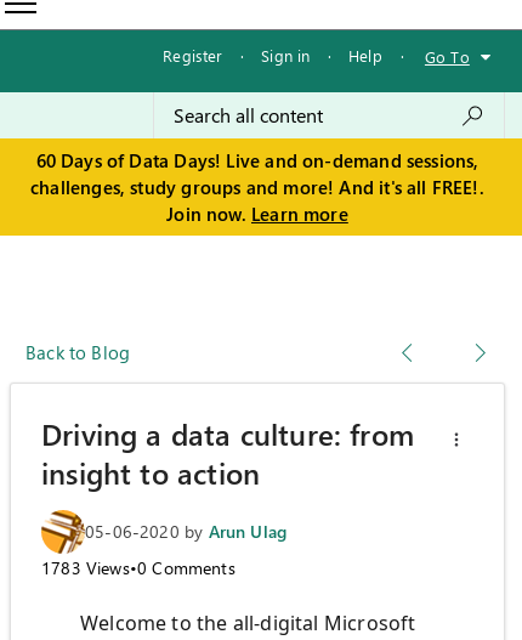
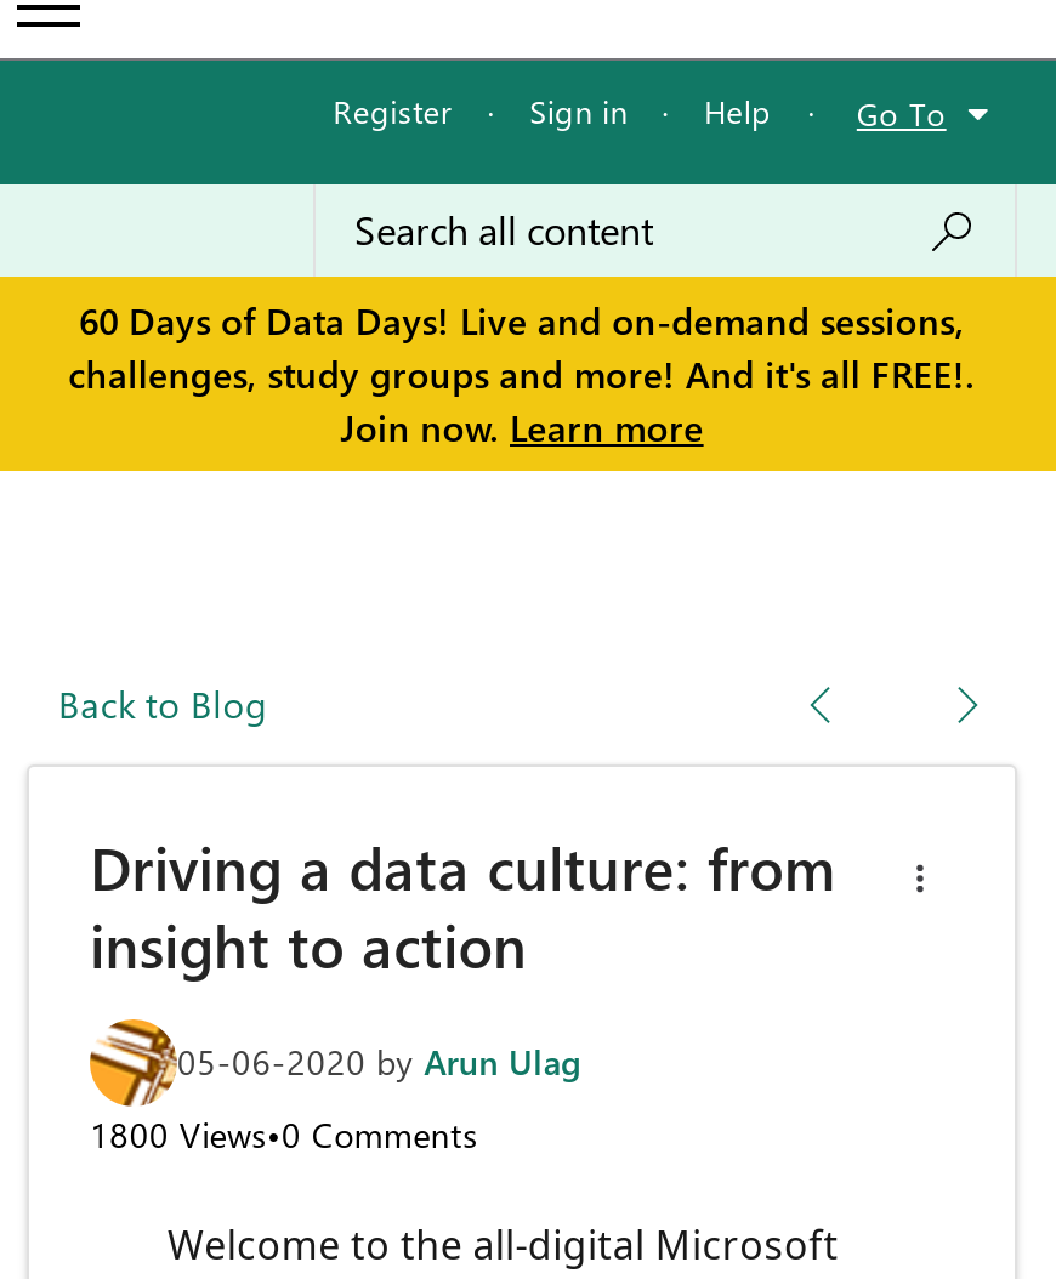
- 1783 Views•0 Comments
+ 1800 Views•0 Comments
